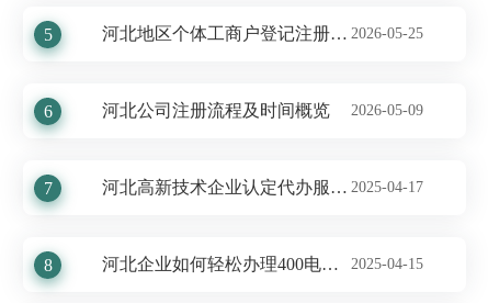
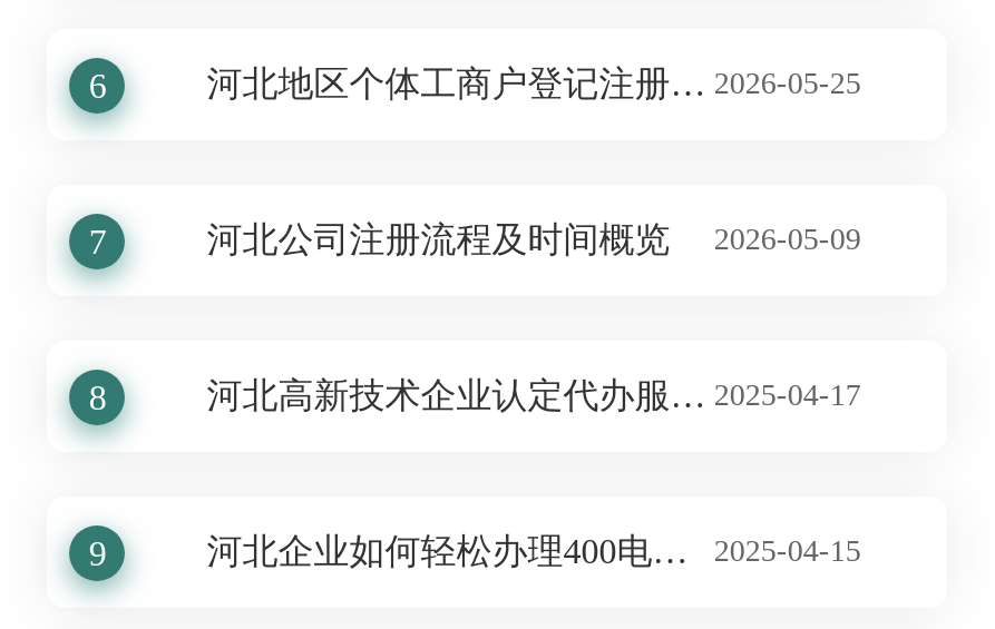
- 5
+ 6

- 6
+ 7

- 7
+ 8

- 8
+ 9
